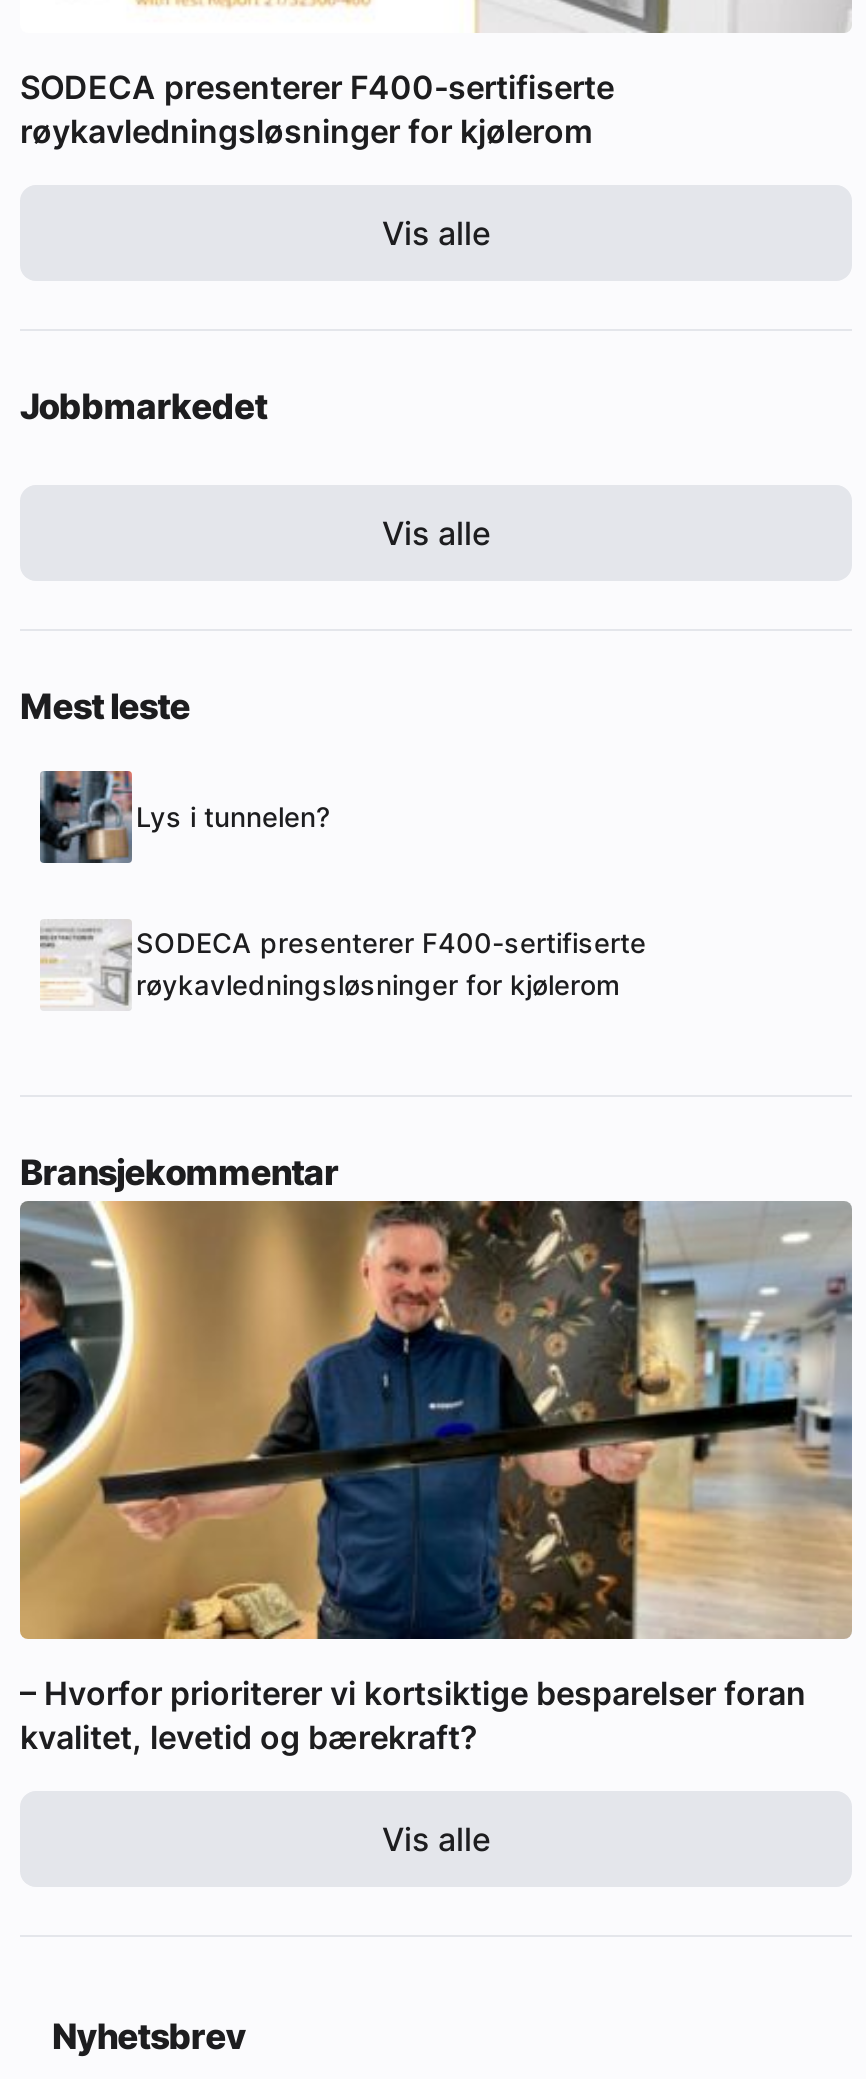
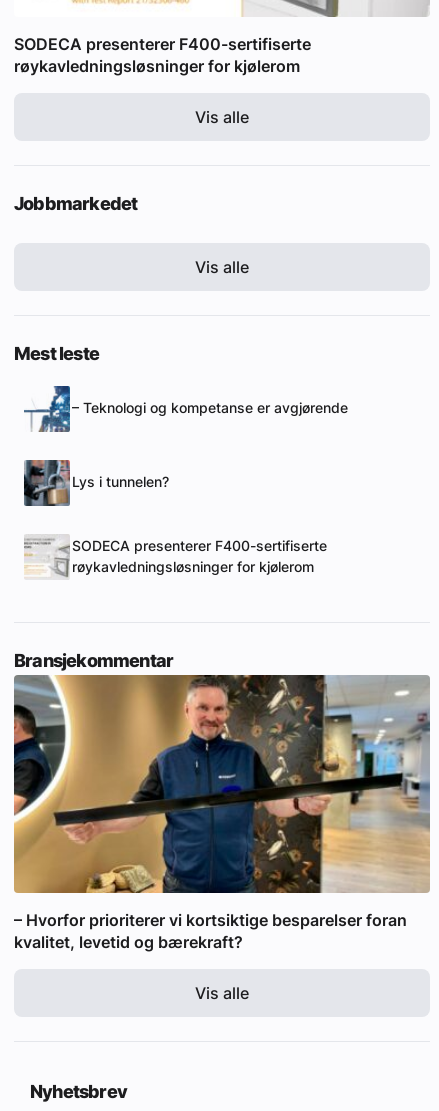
+ [image]
+ – Teknologi og kompetanse er avgjørende
